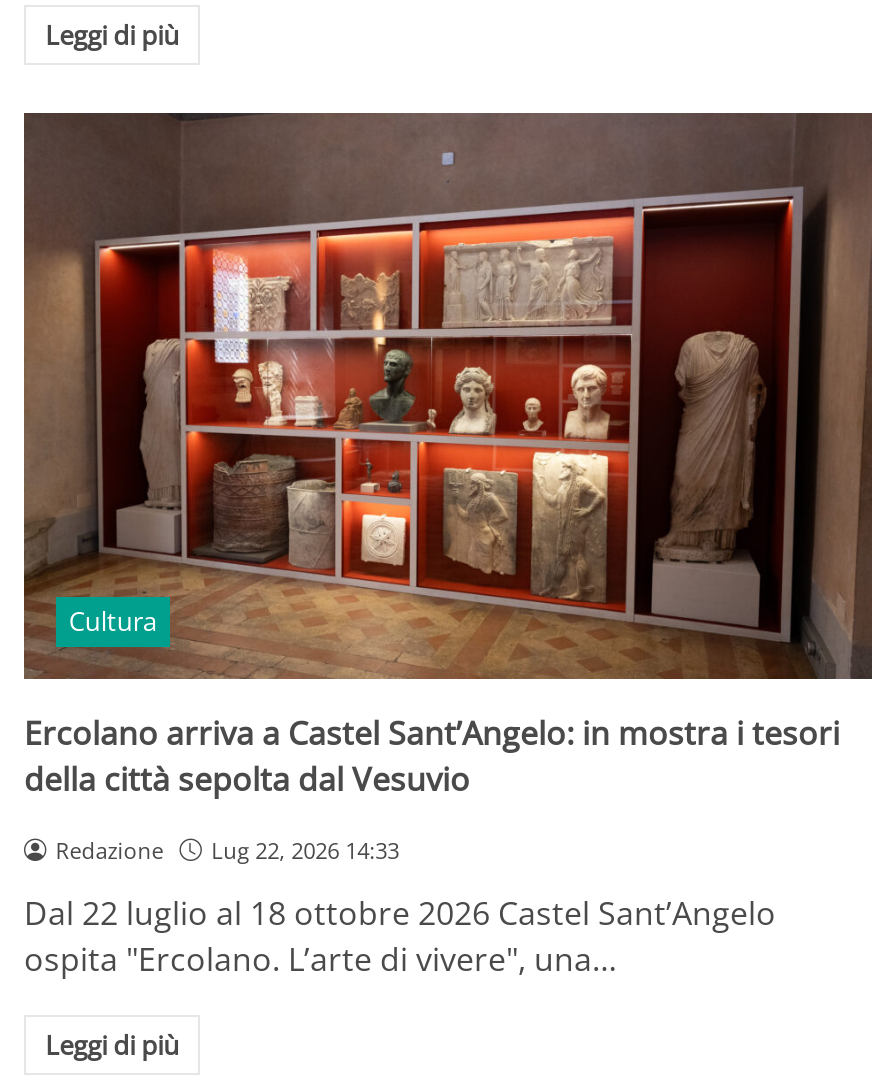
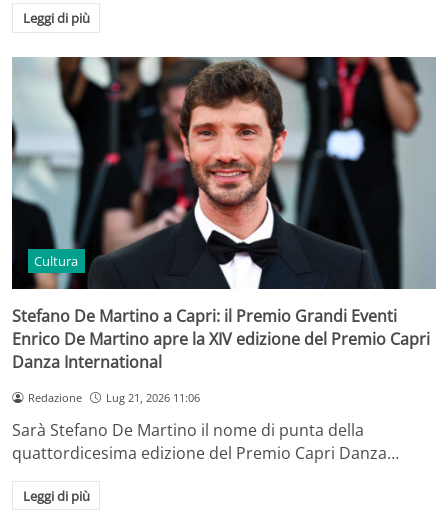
- [image]
- Ercolano arriva a Castel Sant’Angelo: in mostra i tesori
- della città sepolta dal Vesuvio
+ [image]
+ Stefano De Martino a Capri: il Premio Grandi Eventi
+ Enrico De Martino apre la XIV edizione del Premio Capri
+ Danza International

moved up: Cultura

- Redazione Lug 22, 2026 14:33
+ Redazione Lug 21, 2026 11:06

- Dal 22 luglio al 18 ottobre 2026 Castel Sant’Angelo
- ospita "Ercolano. L’arte di vivere", una…
+ Sarà Stefano De Martino il nome di punta della
+ quattordicesima edizione del Premio Capri Danza…
